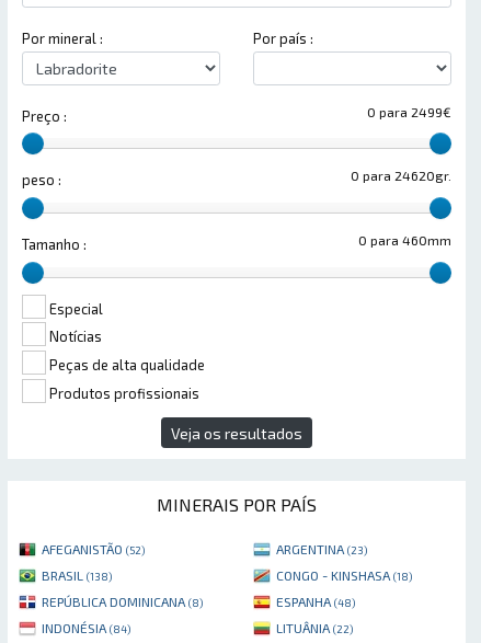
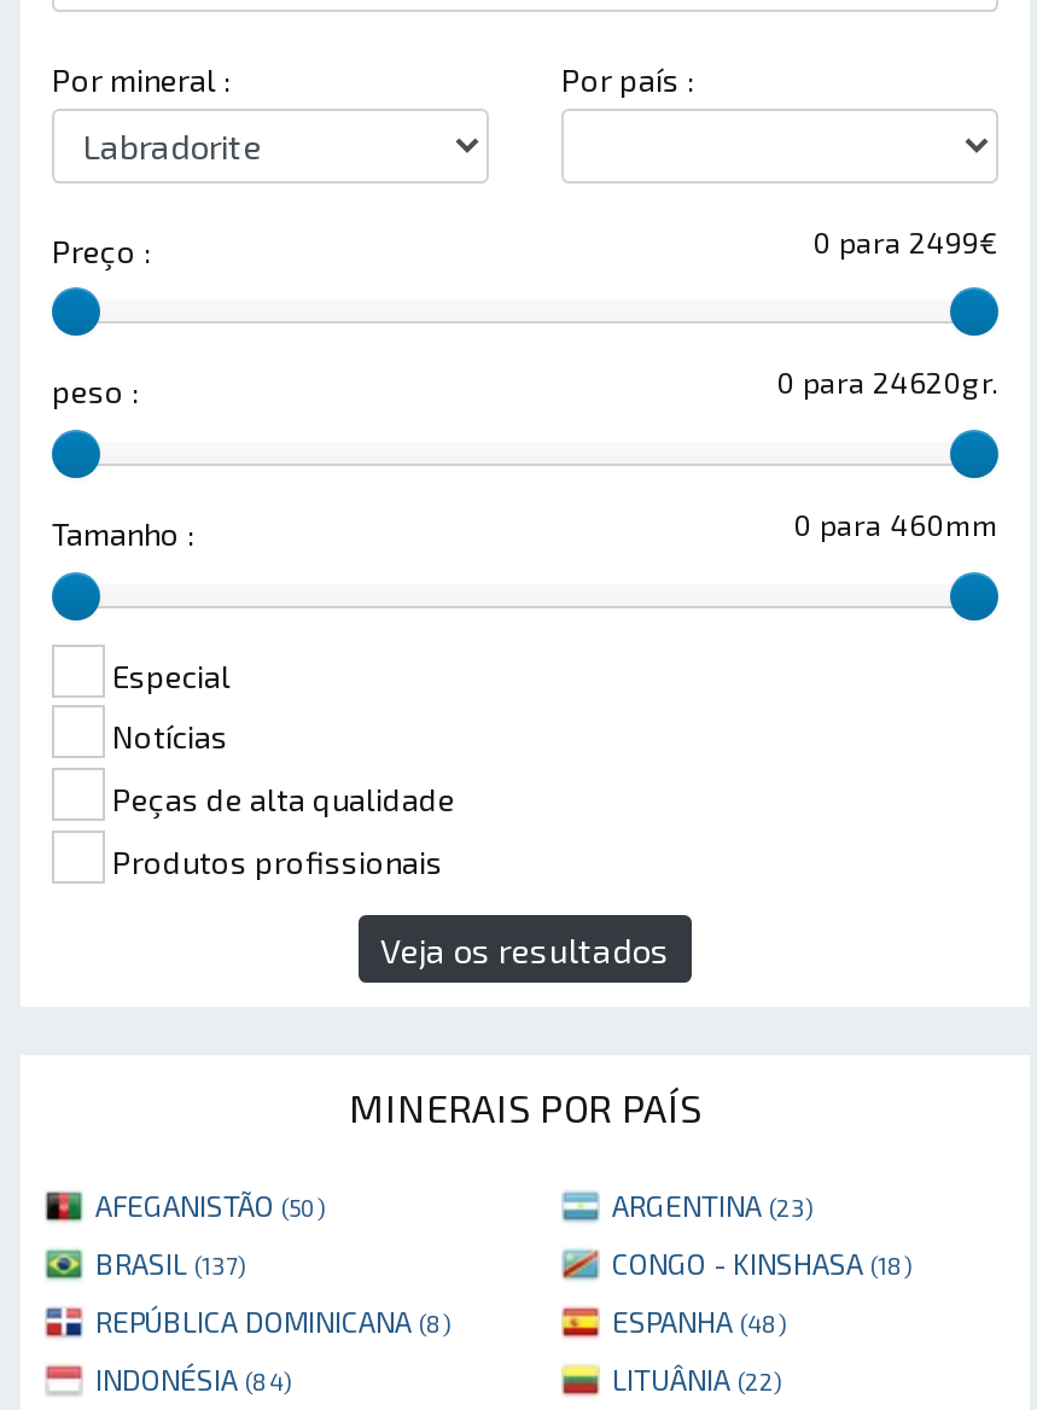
- AFEGANISTÃO (52)
+ AFEGANISTÃO (50)

- BRASIL (138)
+ BRASIL (137)
